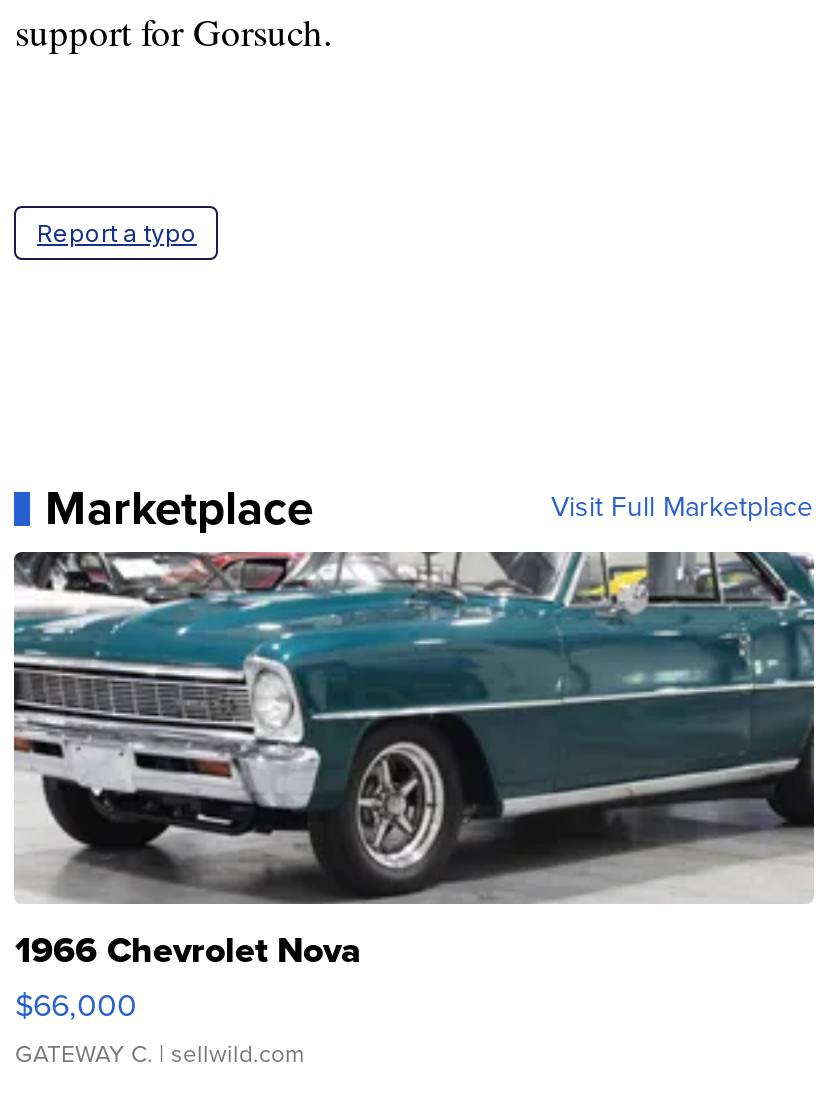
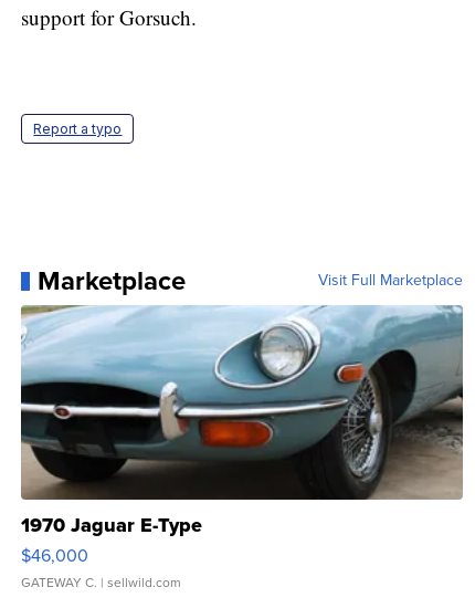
- [image]
- 1966 Chevrolet Nova
- $66,000
+ [image]
+ 1970 Jaguar E-Type
+ $46,000
